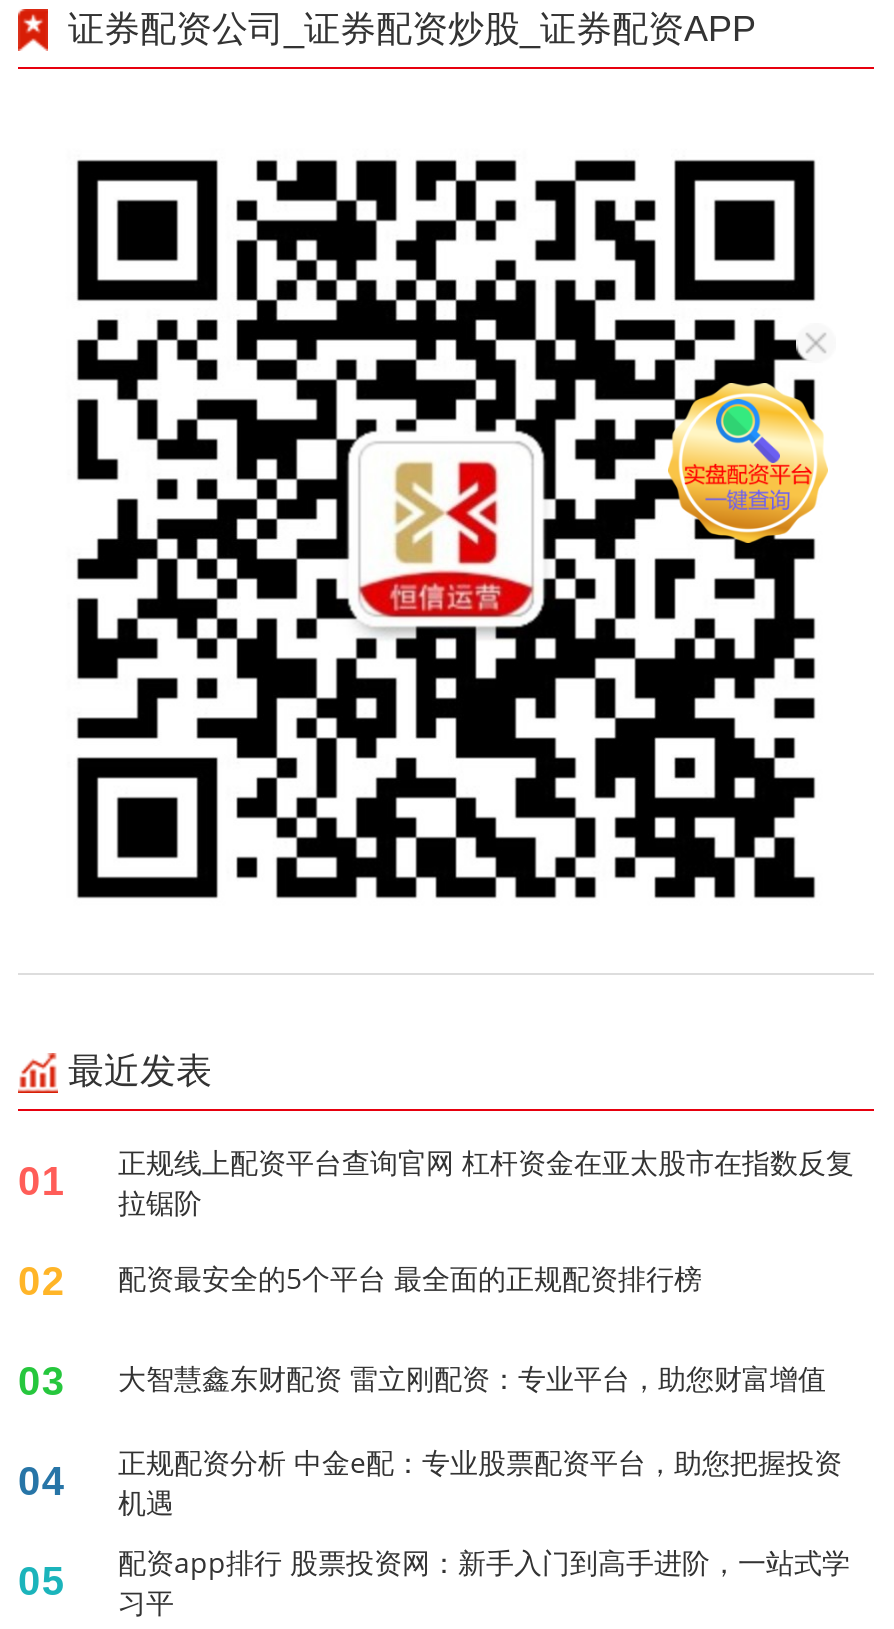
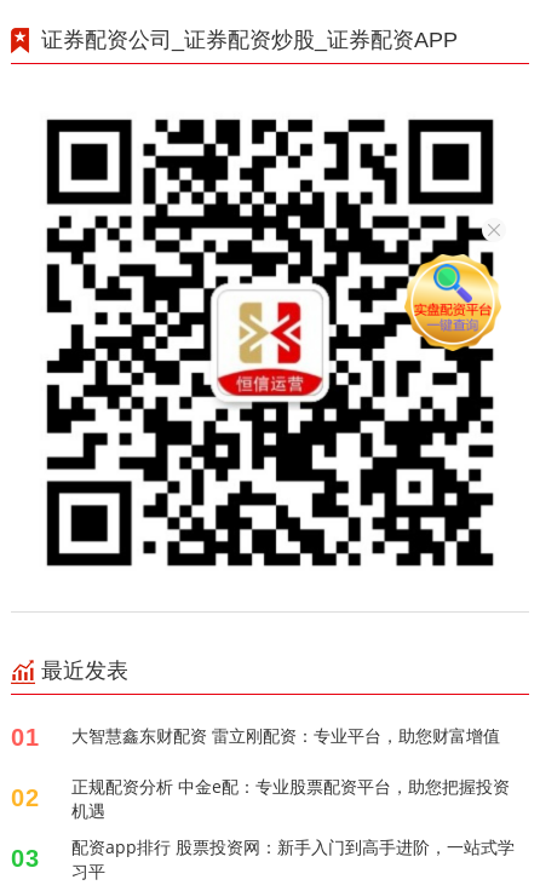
- 正规线上配资平台查询官网 杠杆资金在亚太股市在指数反复
- 拉锯阶
- 02
- 配资最安全的5个平台 最全面的正规配资排行榜
- 03

- 04 正规配资分析 中金e配：专业股票配资平台，助您把握投资 机遇
+ 02 正规配资分析 中金e配：专业股票配资平台，助您把握投资 机遇

- 05 配资app排行 股票投资网：新手入门到高手进阶，一站式学 习平
+ 03 配资app排行 股票投资网：新手入门到高手进阶，一站式学 习平
